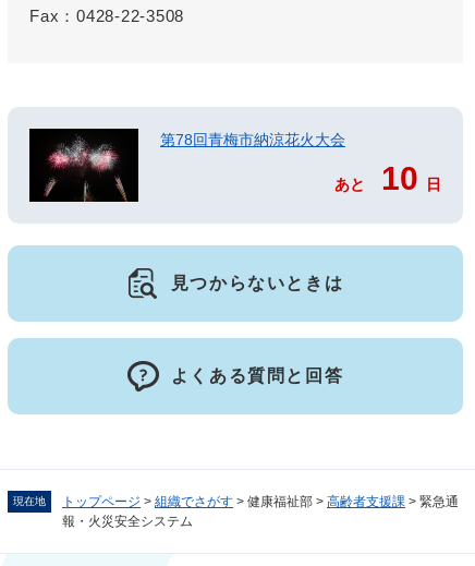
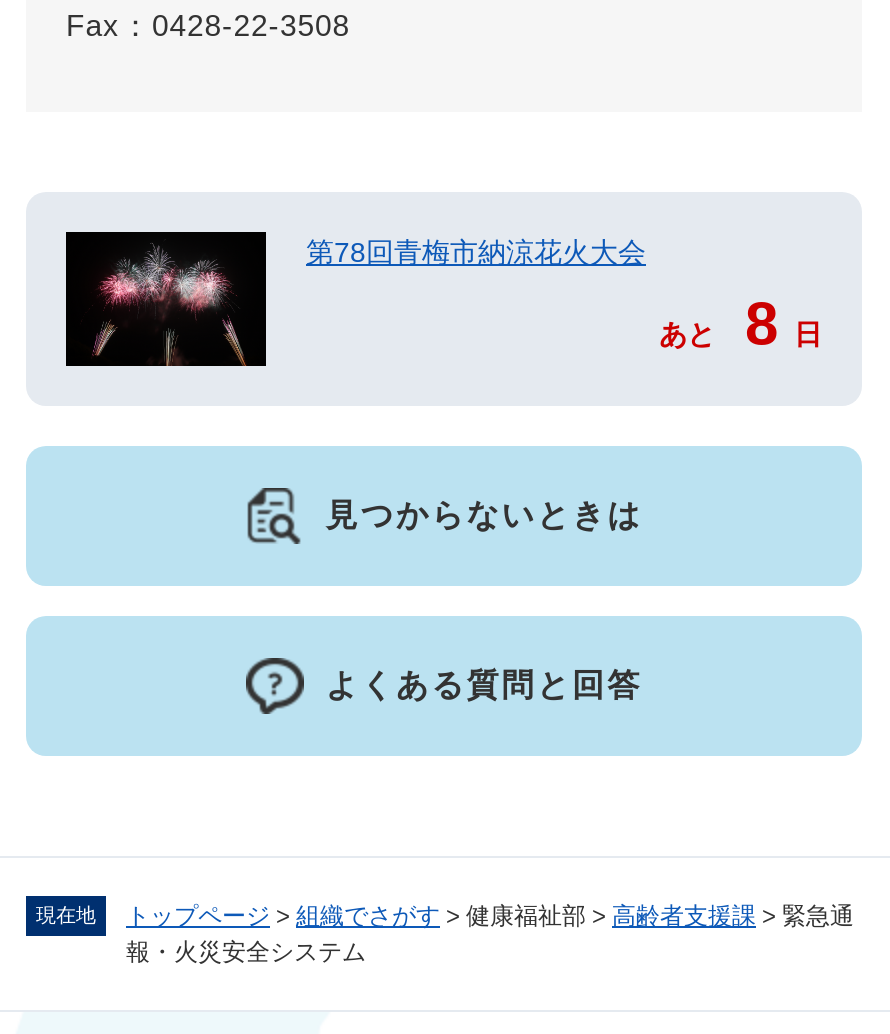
- あと 10 日
+ あと 8 日
